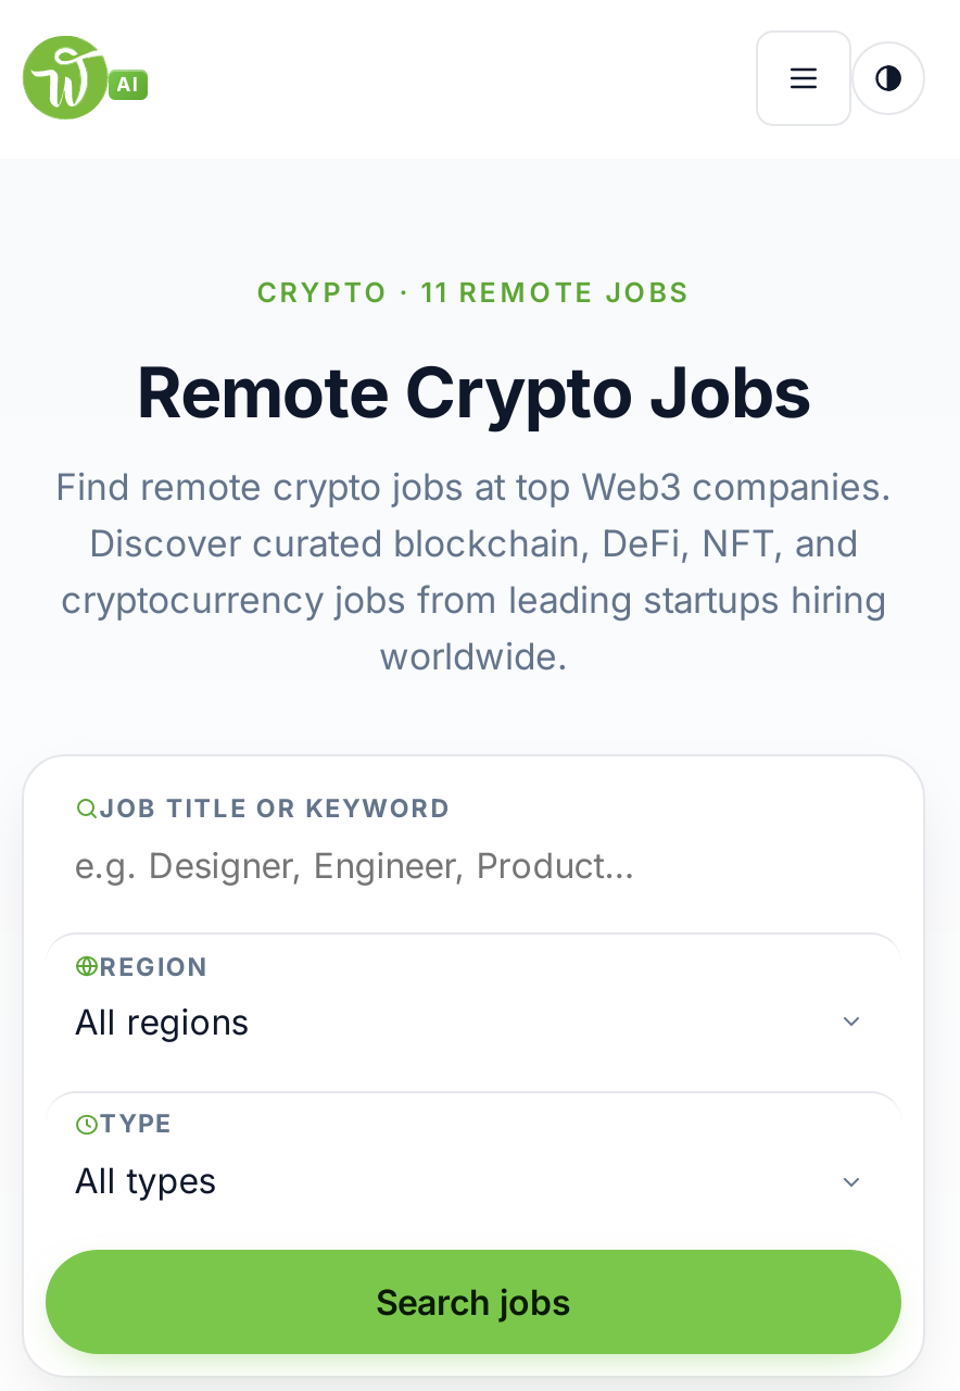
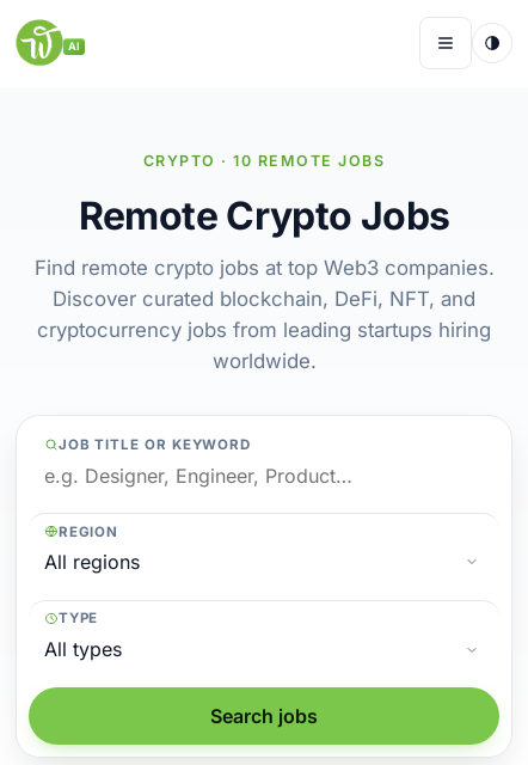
- CRYPTO · 11 REMOTE JOBS
+ CRYPTO · 10 REMOTE JOBS
